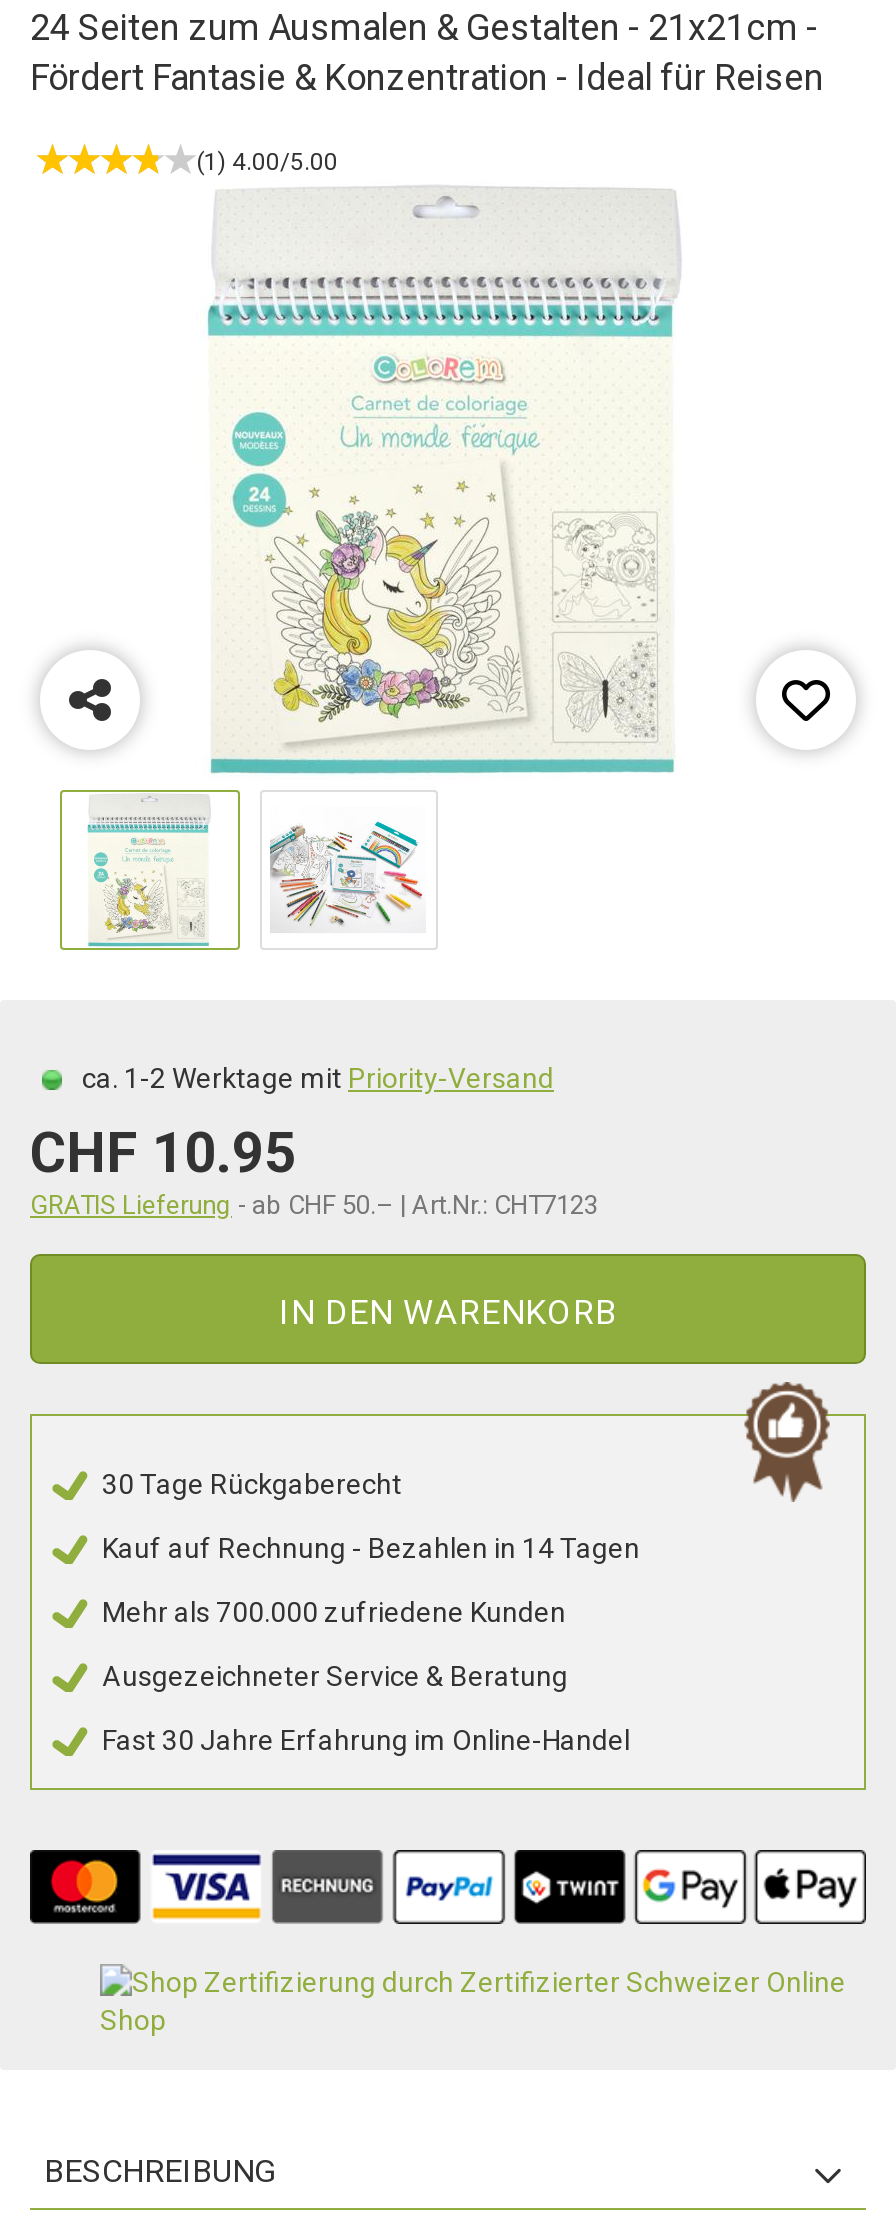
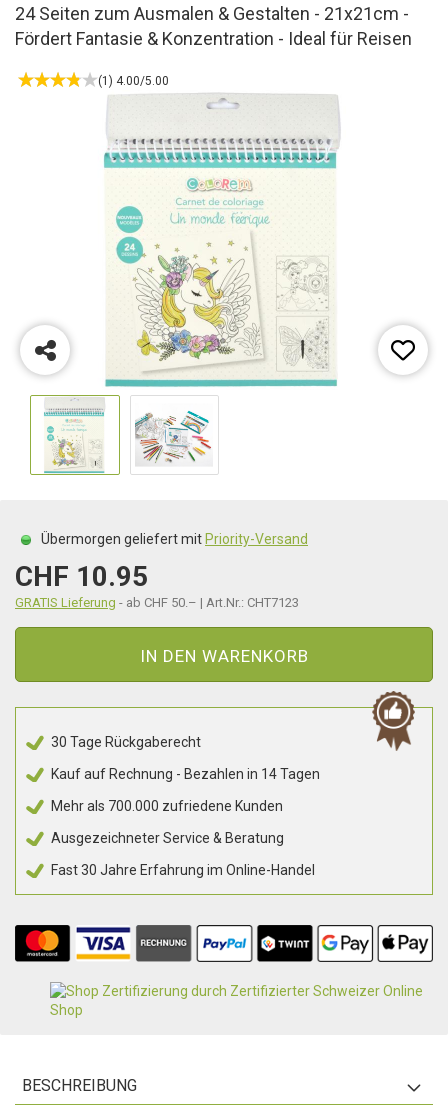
- ca. 1-2 Werktage mit Priority-Versand
+ Übermorgen geliefert mit Priority-Versand
